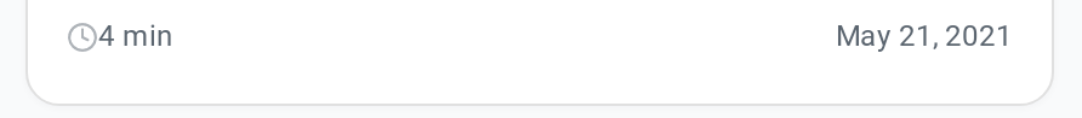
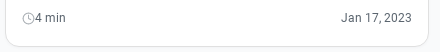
- May 21, 2021
+ Jan 17, 2023
